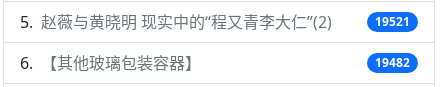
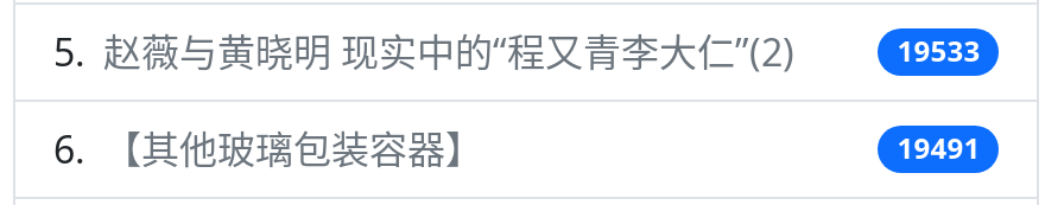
- 19521
+ 19533

- 19482
+ 19491
